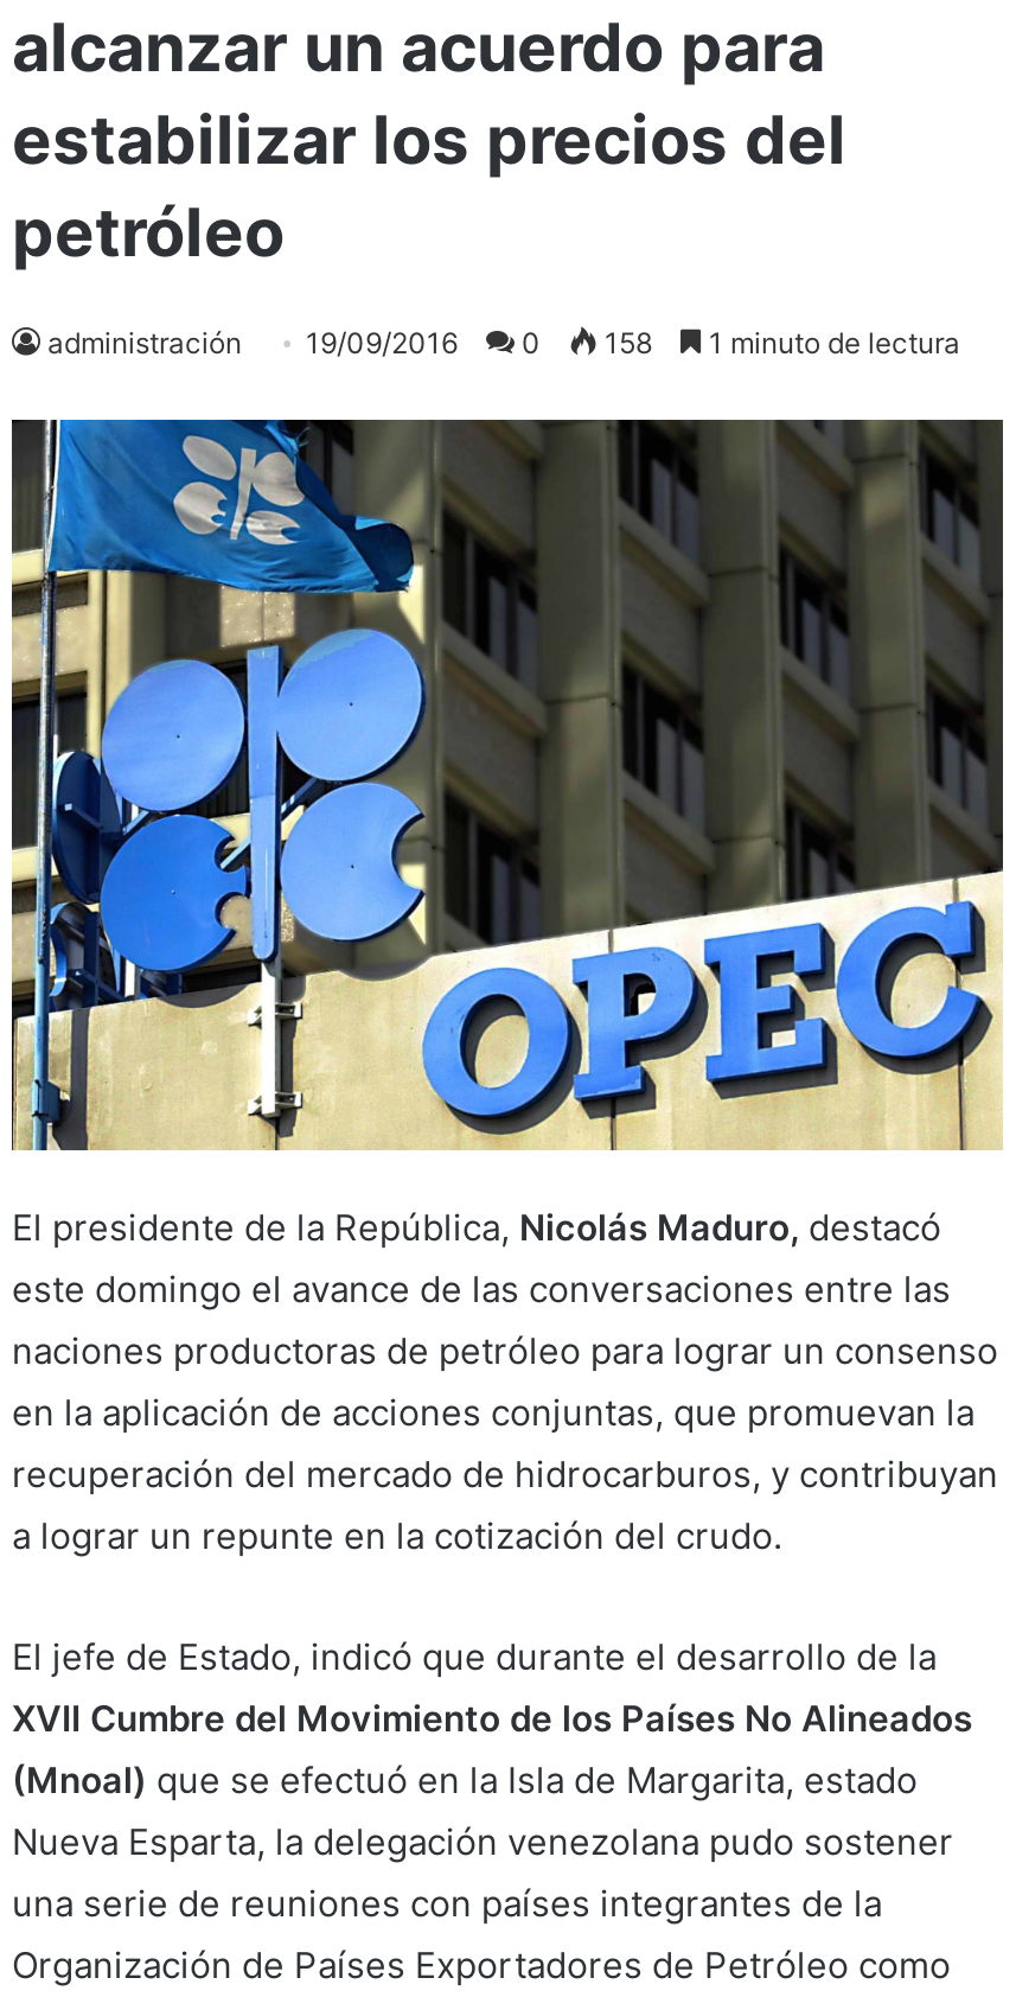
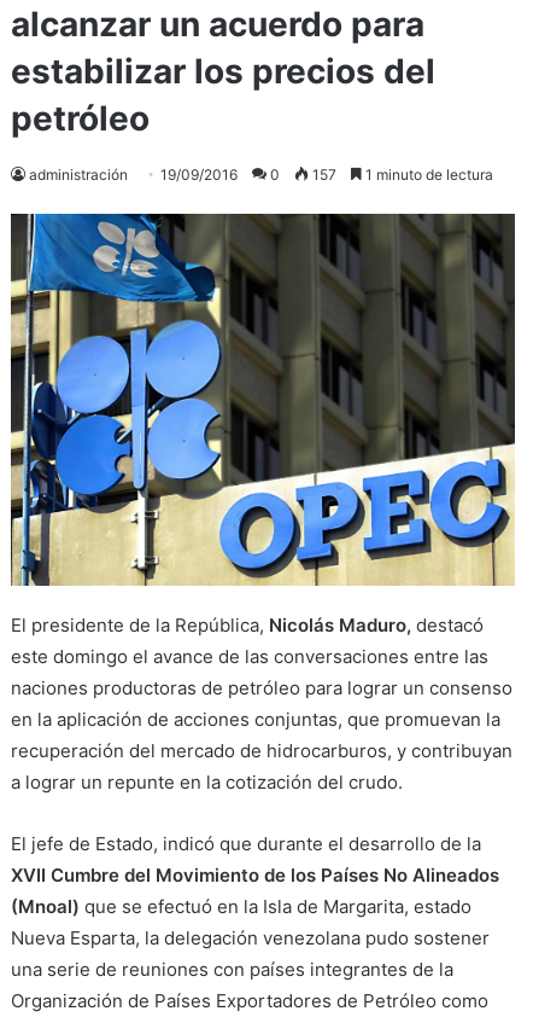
- administración 19/09/2016 0 158 1 minuto de lectura
+ administración 19/09/2016 0 157 1 minuto de lectura
